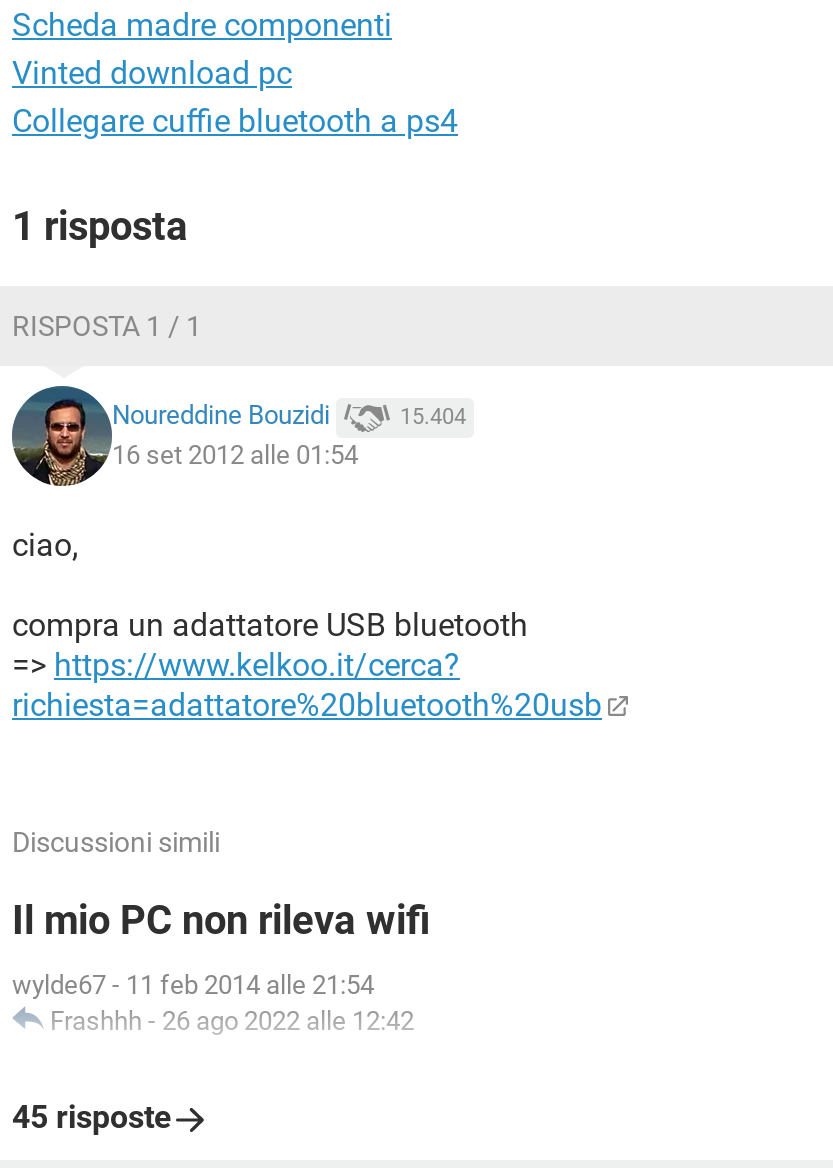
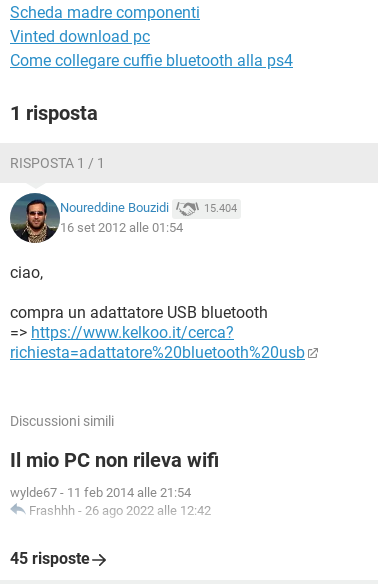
- Collegare cuffie bluetooth a ps4
+ Come collegare cuffie bluetooth alla ps4
